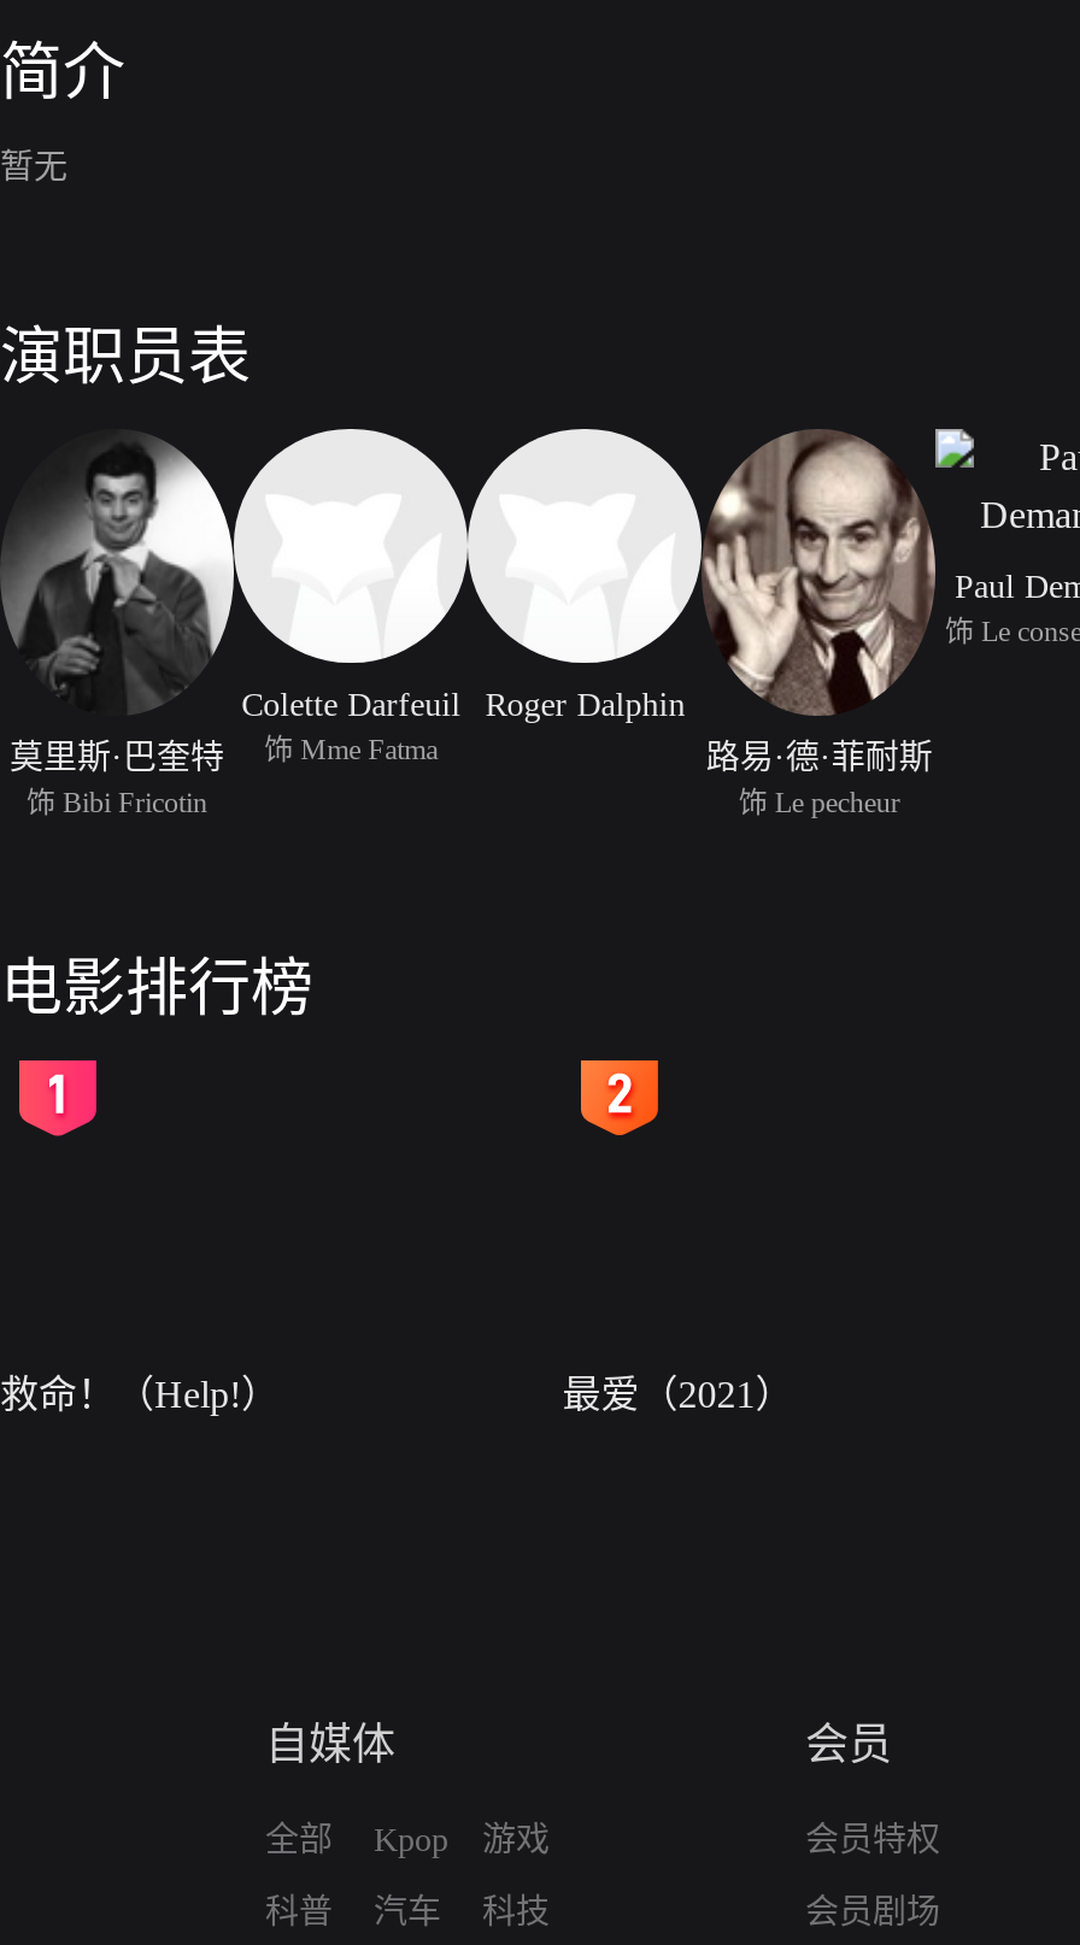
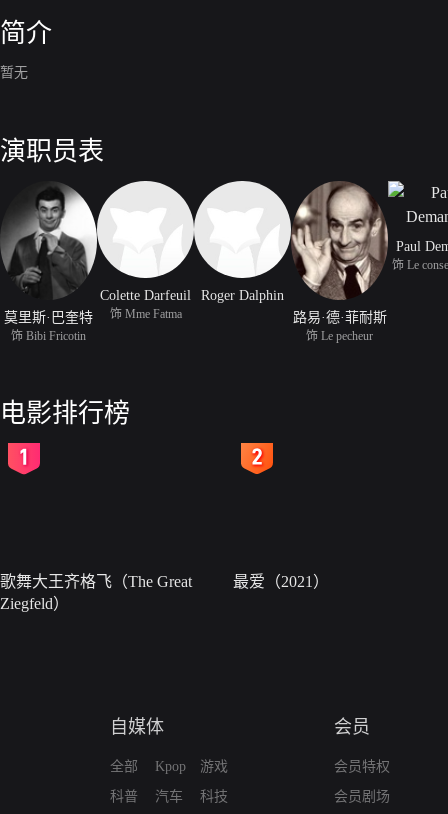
- 救命！（Help!）
+ 歌舞大王齐格飞（The Great
+ Ziegfeld）
